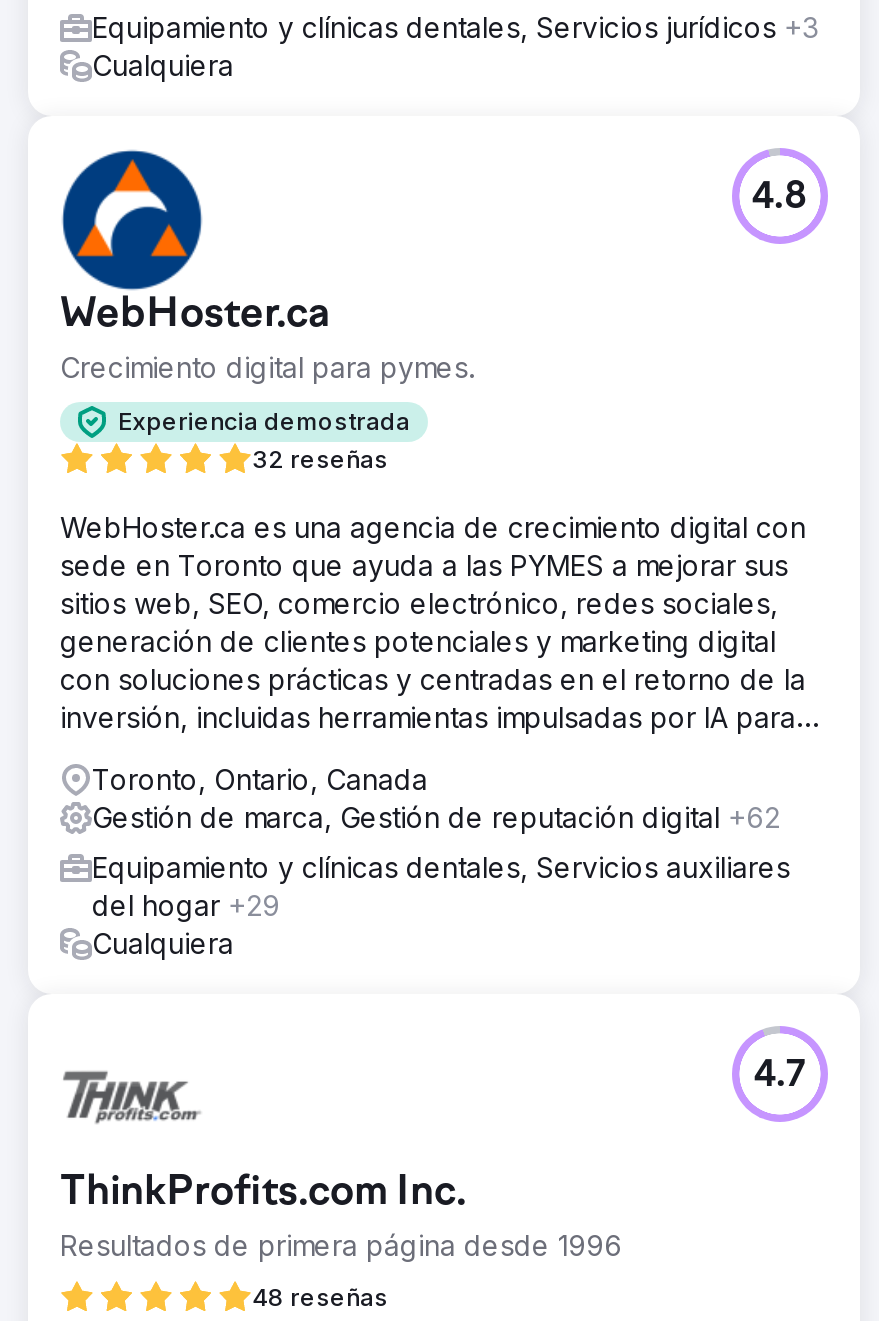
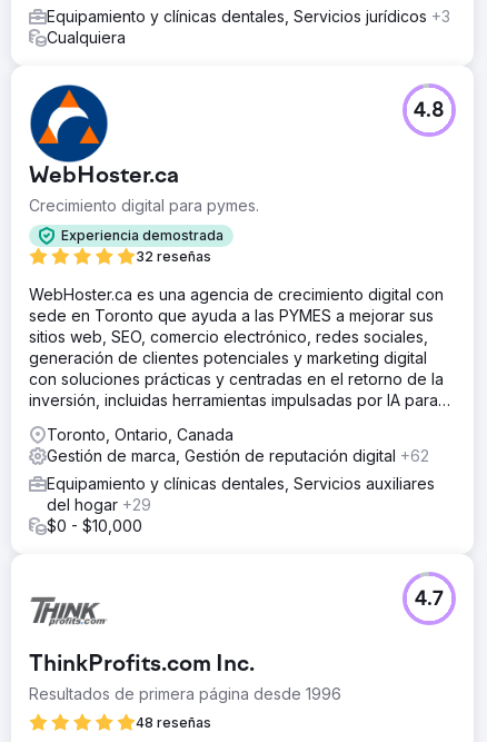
- Cualquiera
+ $0 - $10,000
